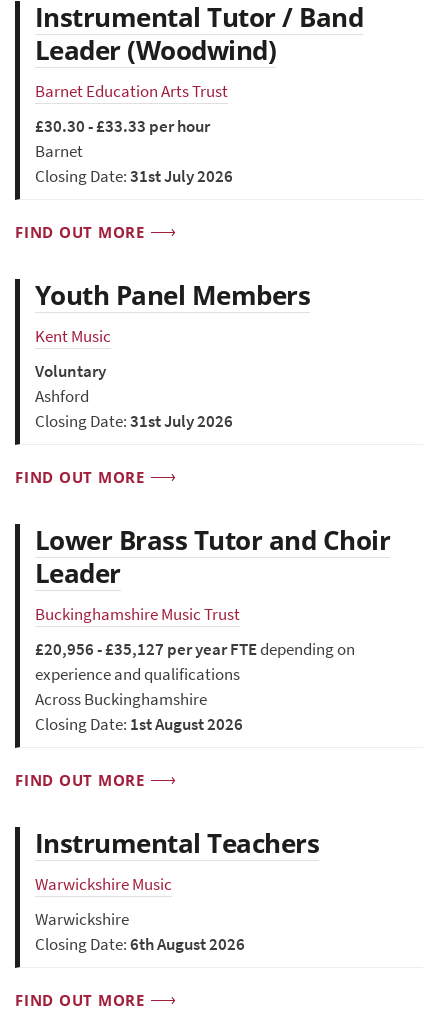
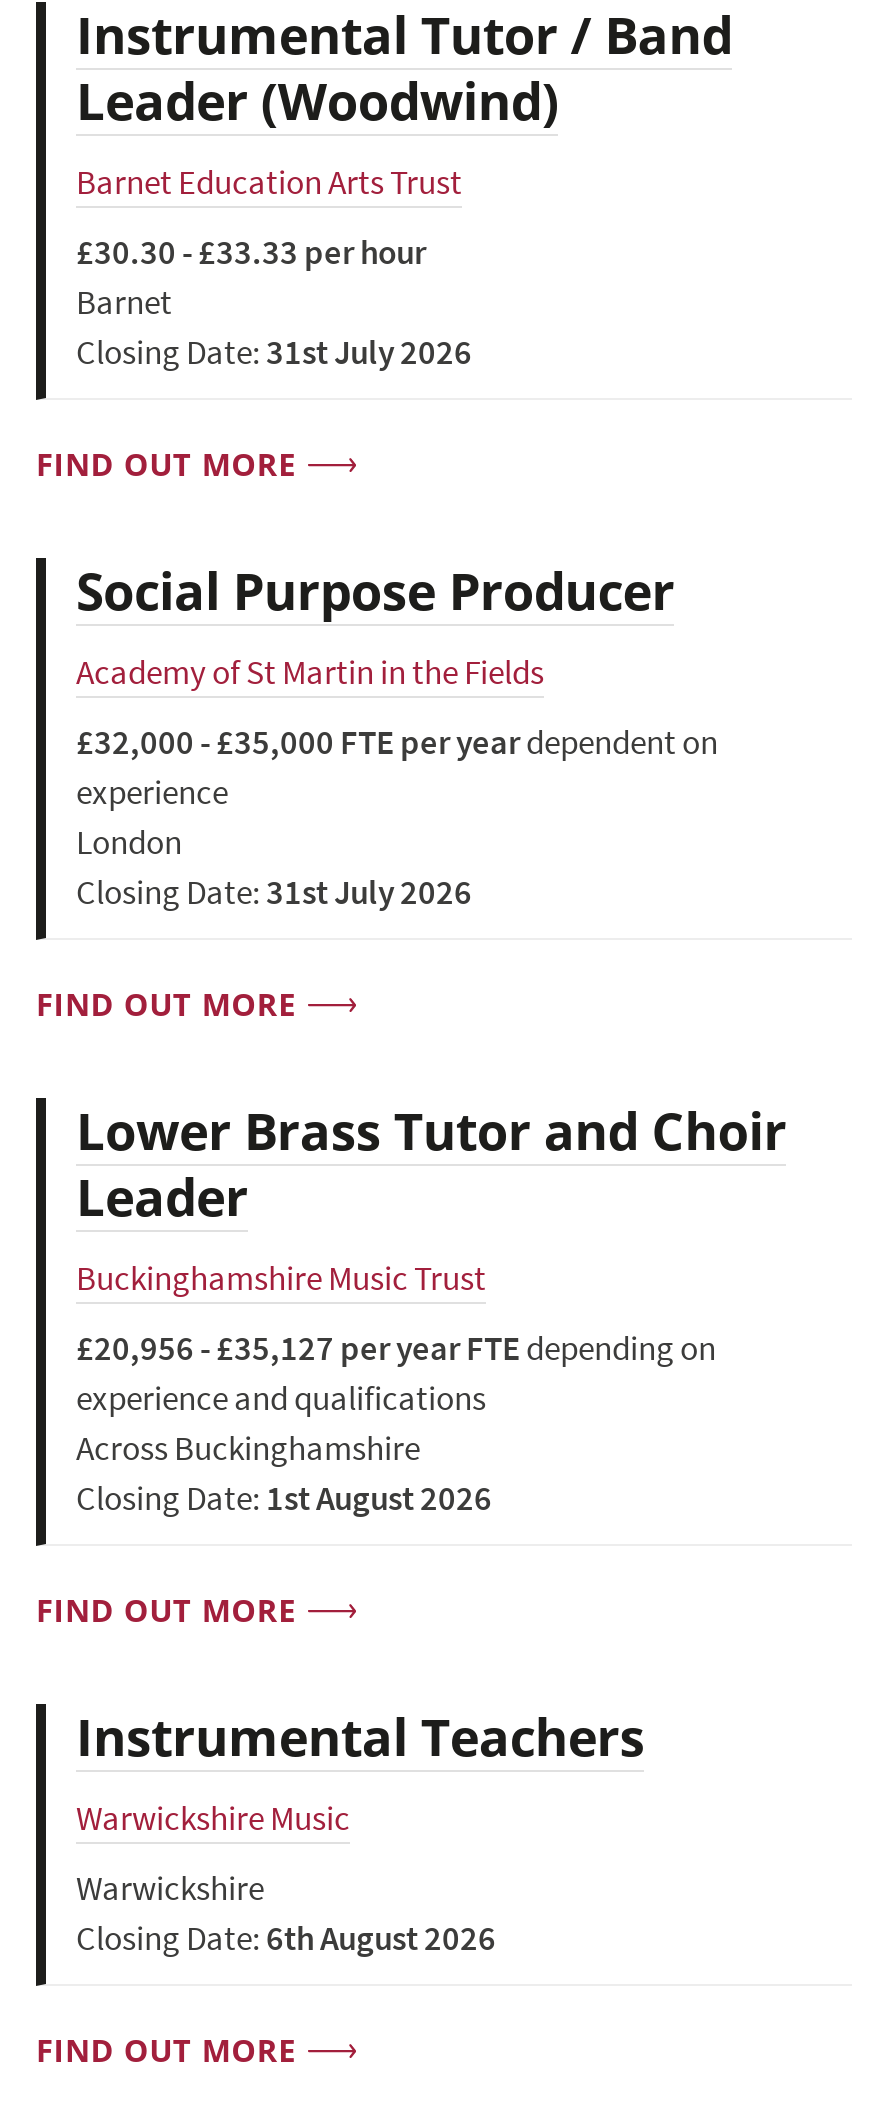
- Youth Panel Members
- Kent Music
+ Social Purpose Producer
+ Academy of St Martin in the Fields

- Voluntary
- Ashford
+ £32,000 - £35,000 FTE per yeardependent on
+ experience
+ London
